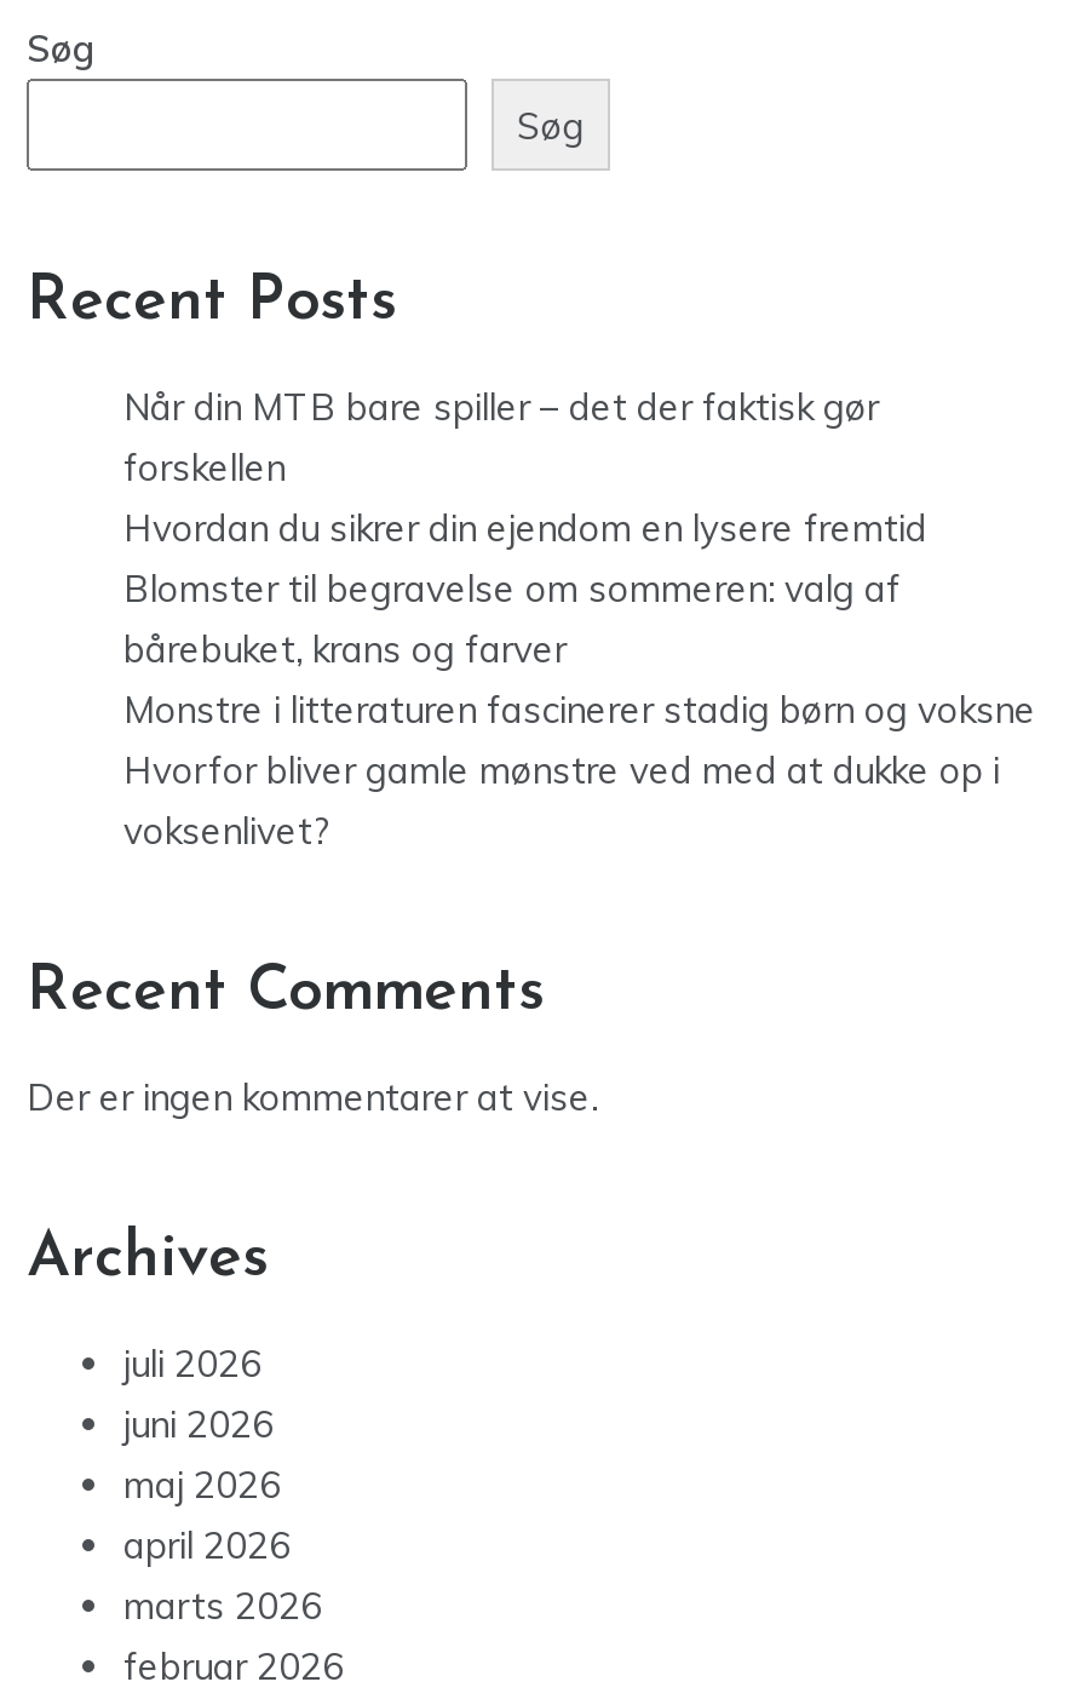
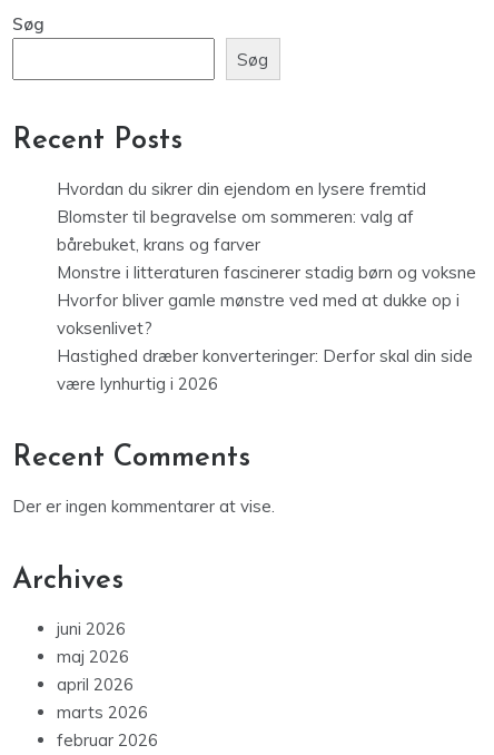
- Når din MTB bare spiller – det der faktisk gør
- forskellen

moved up: Hvordan du sikrer din ejendom en lysere fremtid | Blomster til begravelse om sommeren: valg af | bårebuket, krans og farver | Monstre i litteraturen fascinerer stadig børn og voksne | Hvorfor bliver gamle mønstre ved med at dukke op i | voksenlivet?

+ Hastighed dræber konverteringer: Derfor skal din side
+ være lynhurtig i 2026

- juli 2026
